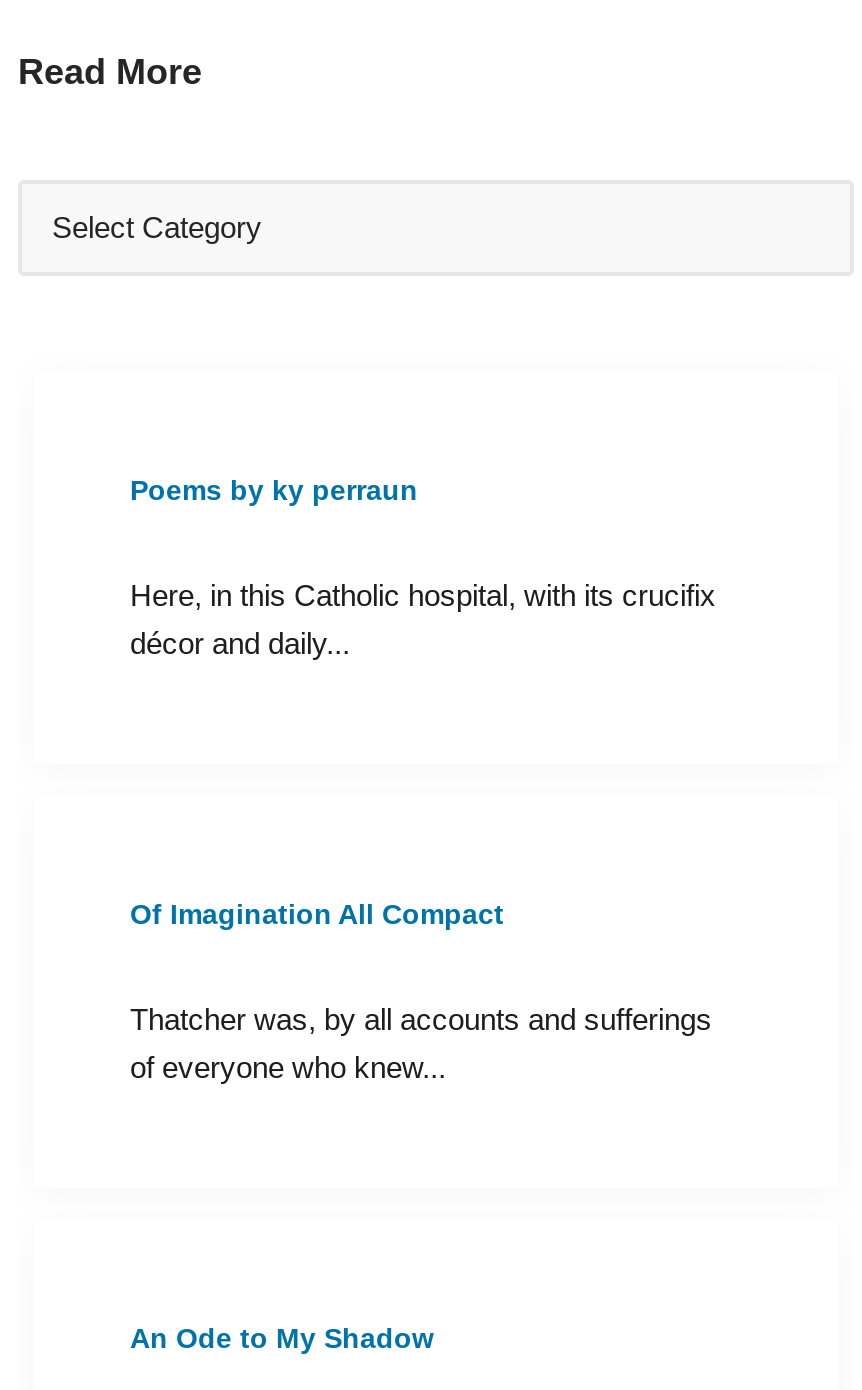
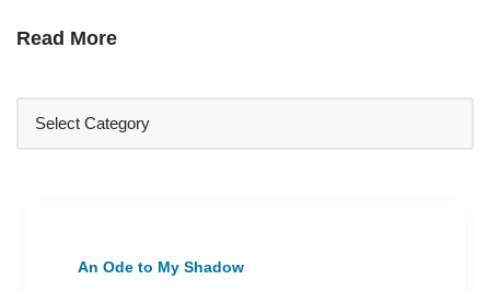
- Poems by ky perraun
- Here, in this Catholic hospital, with its crucifix
- décor and daily...

- Of Imagination All Compact
- Thatcher was, by all accounts and sufferings
- of everyone who knew...
